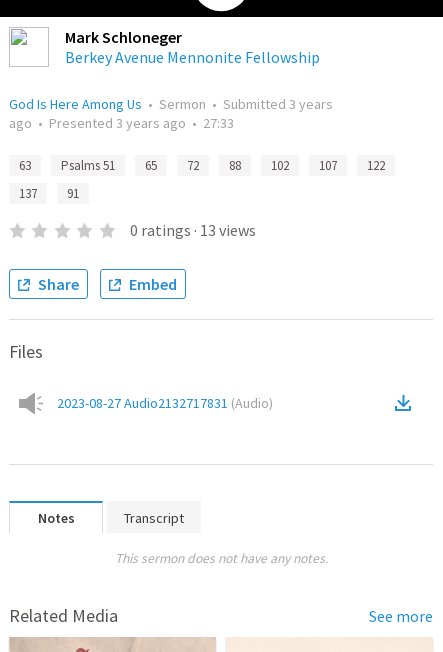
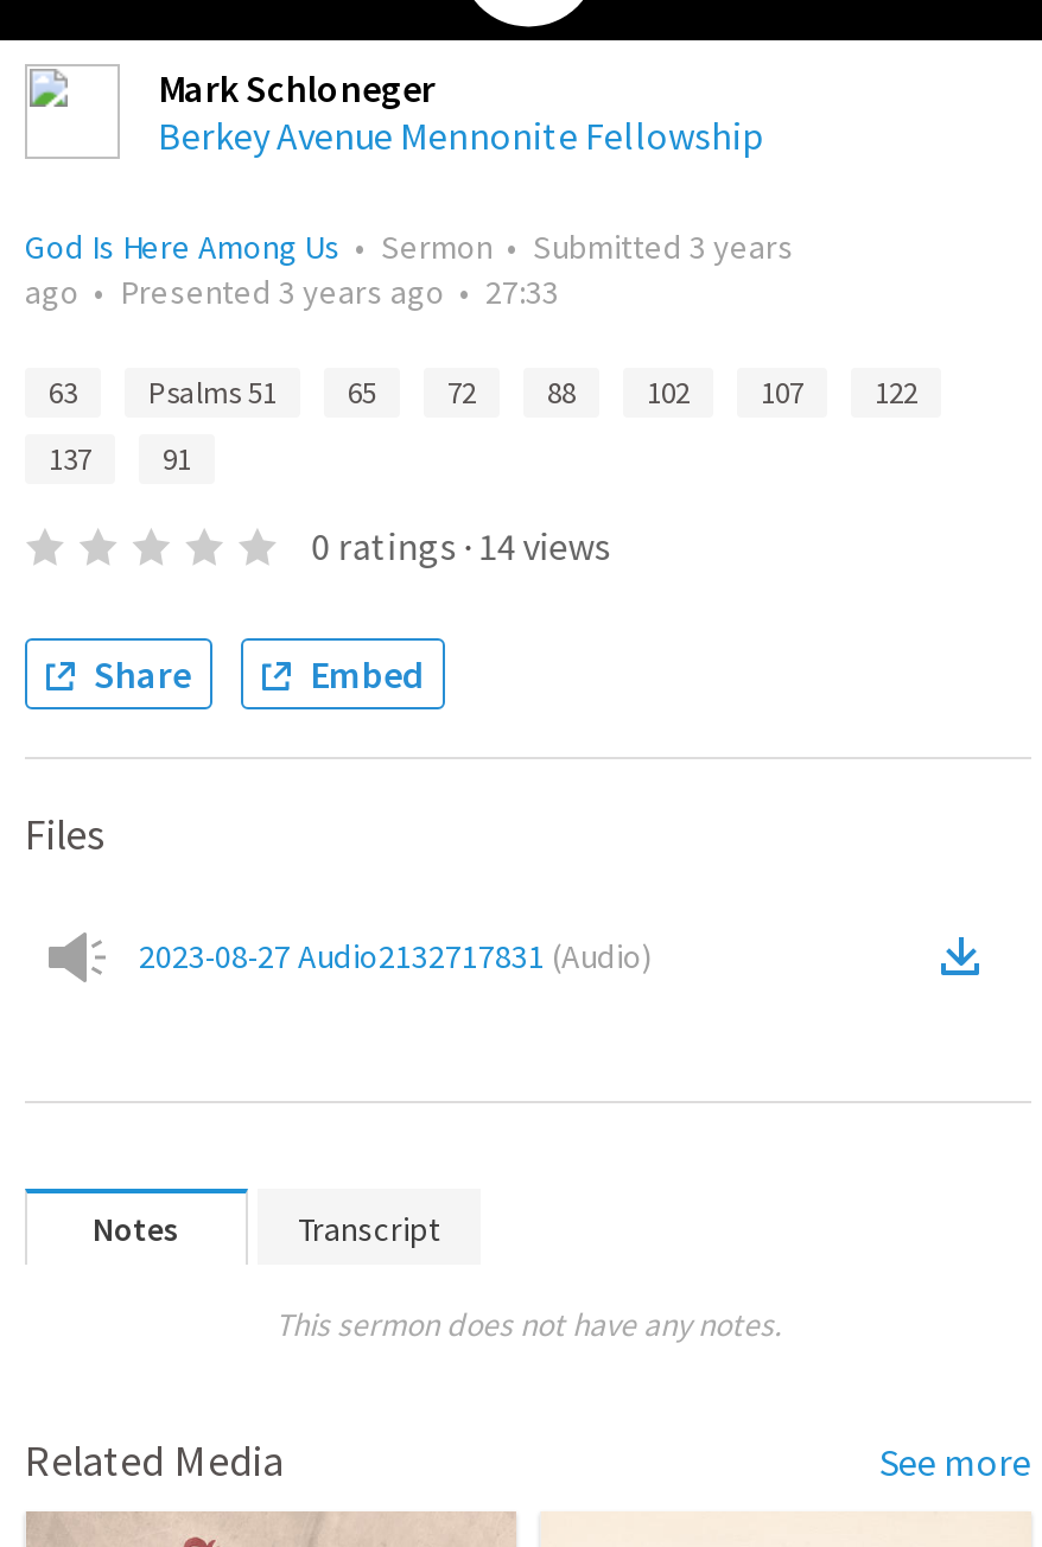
- 0 ratings · 13 views
+ 0 ratings · 14 views
